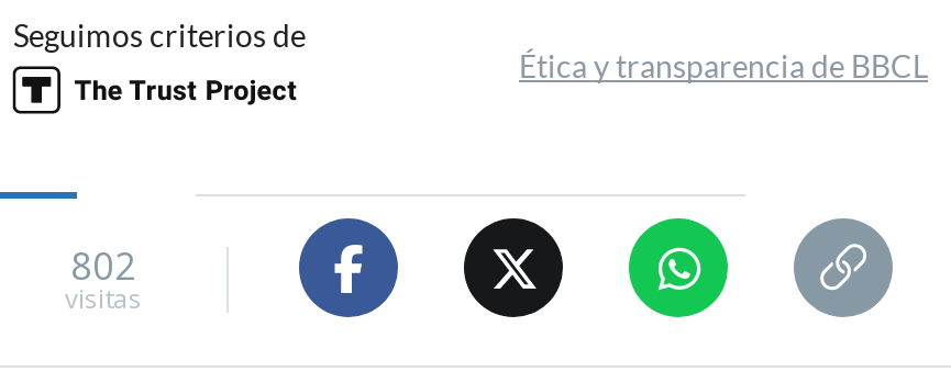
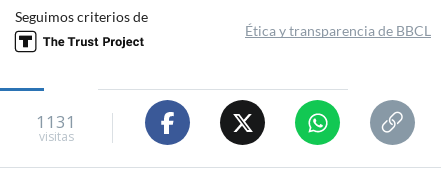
- 802
+ 1131
